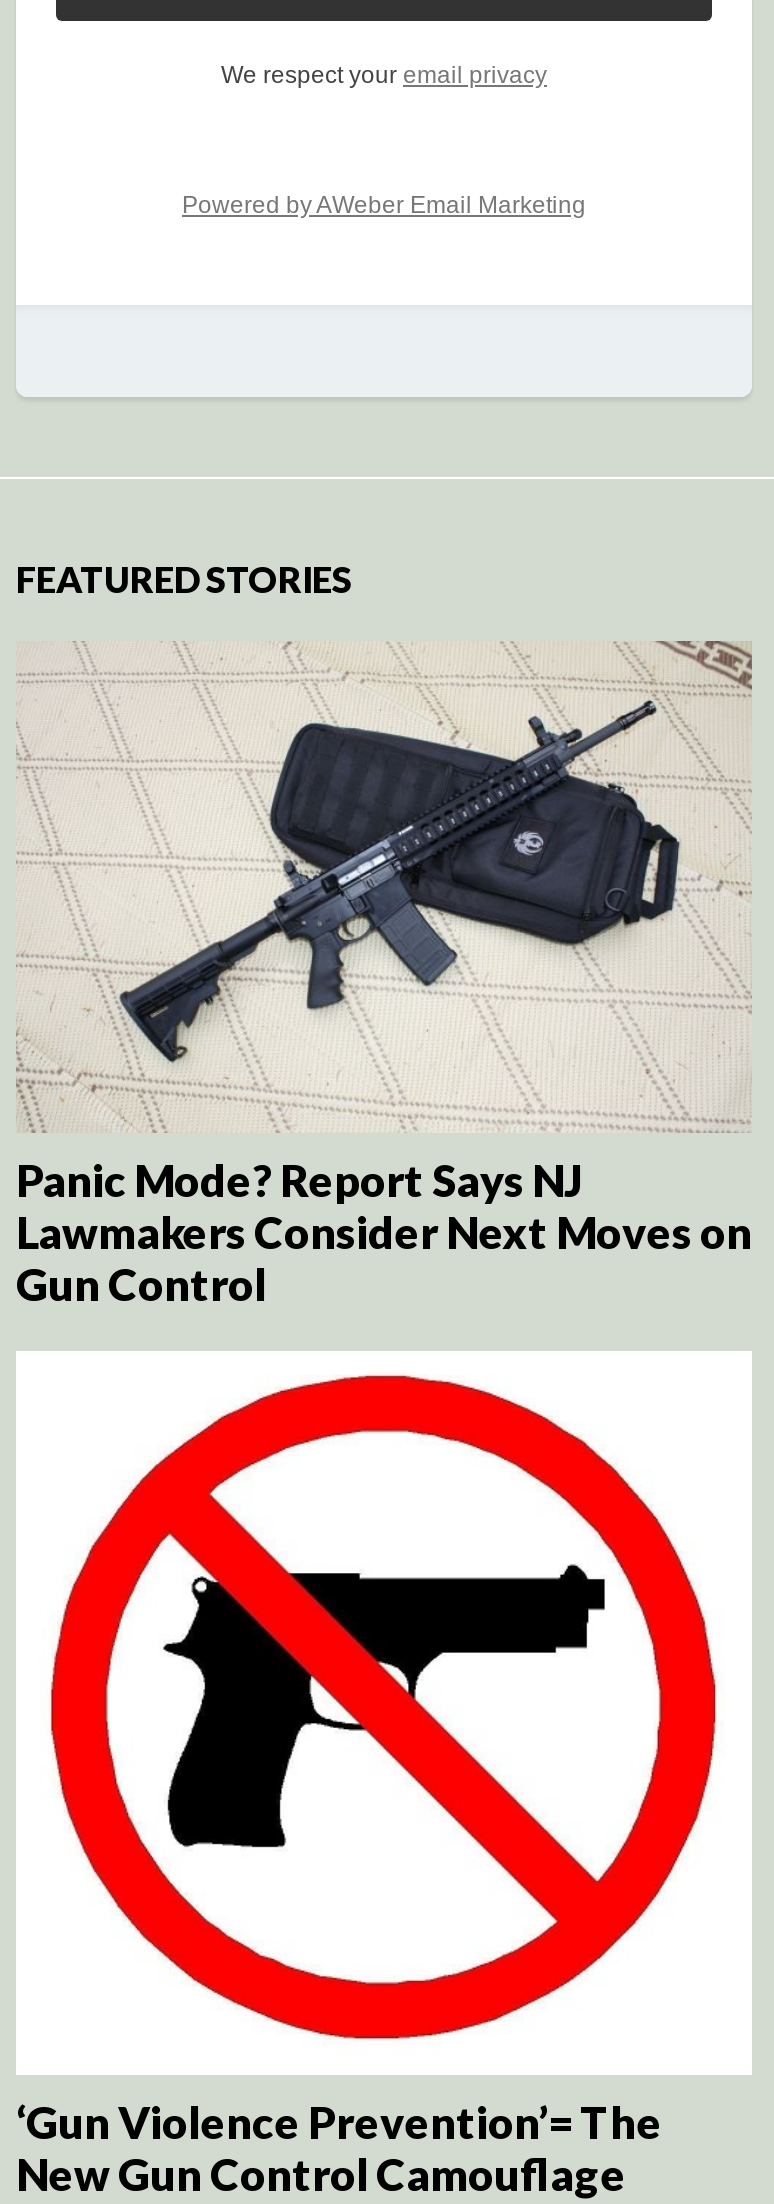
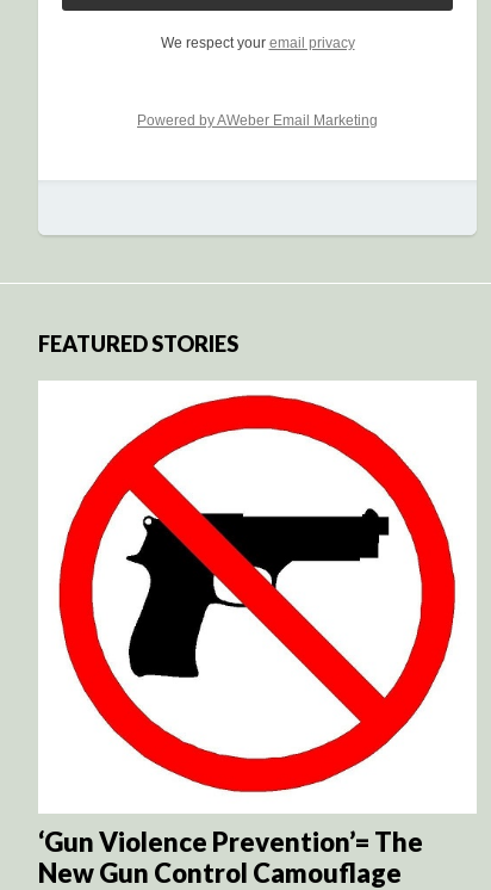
- [image]
- Panic Mode? Report Says NJ
- Lawmakers Consider Next Moves on
- Gun Control
